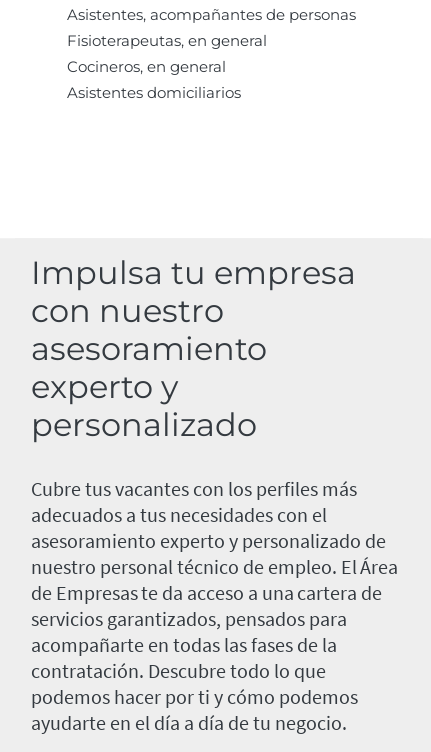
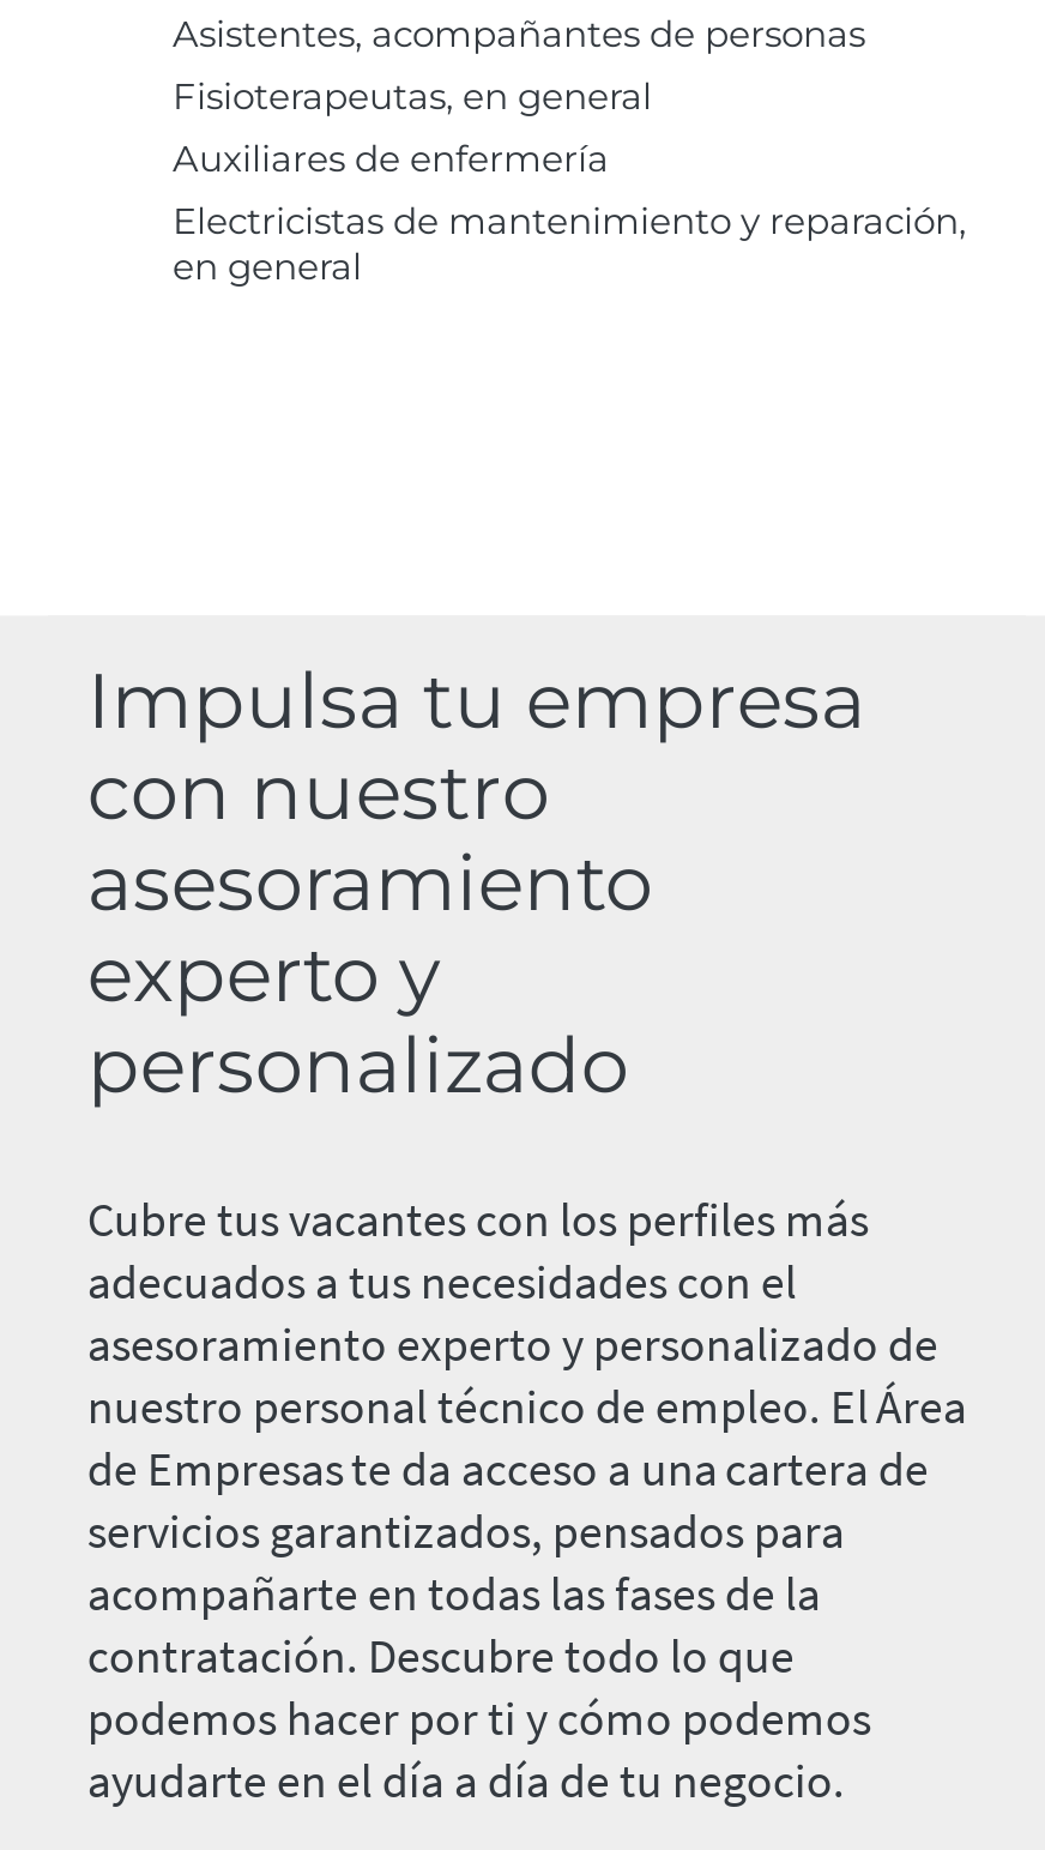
- Cocineros, en general
- Asistentes domiciliarios
+ Auxiliares de enfermería
+ Electricistas de mantenimiento y reparación,
+ en general
